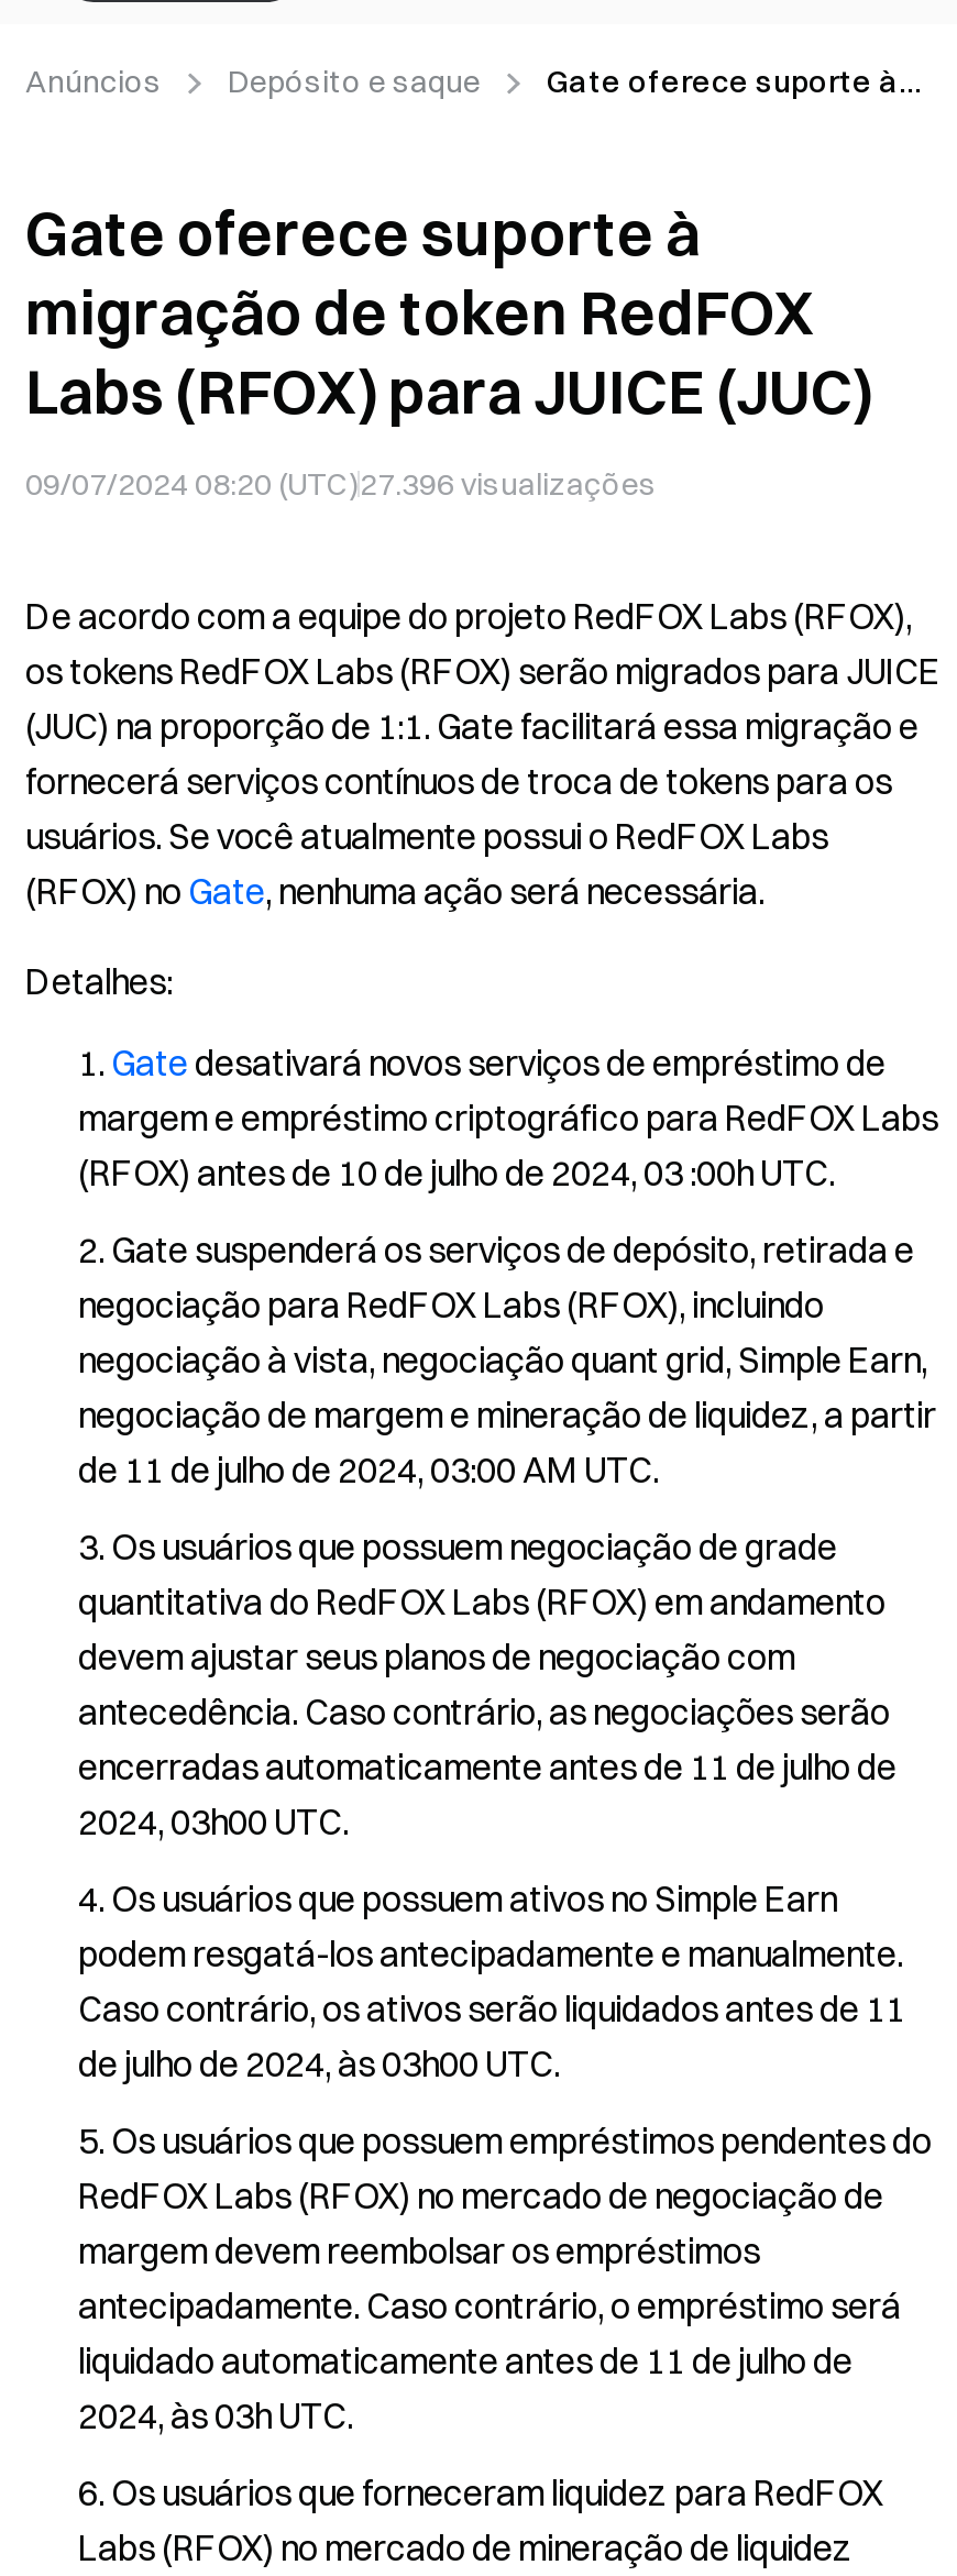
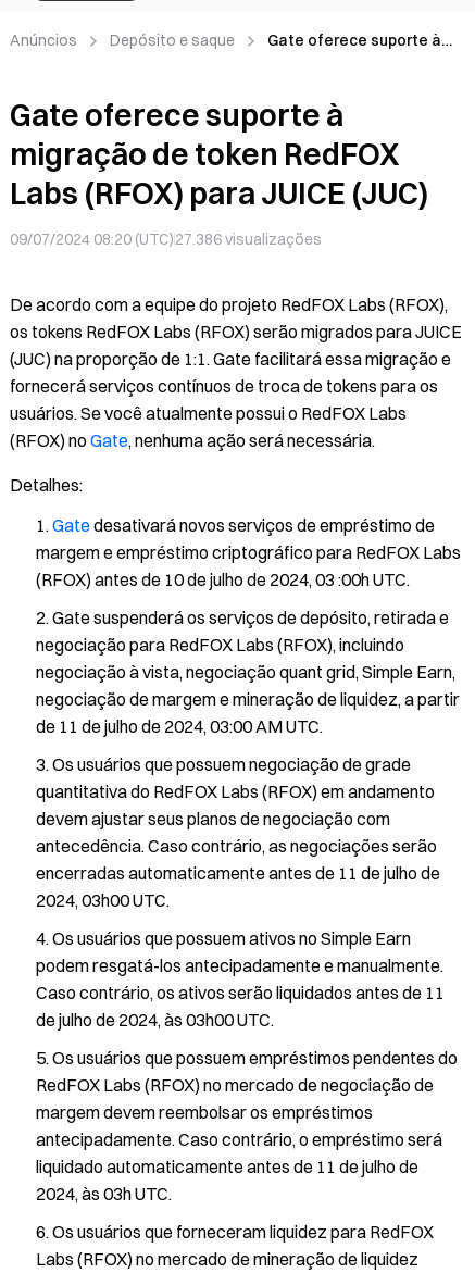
- 09/07/2024 08:20 (UTC)27.396 visualizações
+ 09/07/2024 08:20 (UTC)27.386 visualizações
